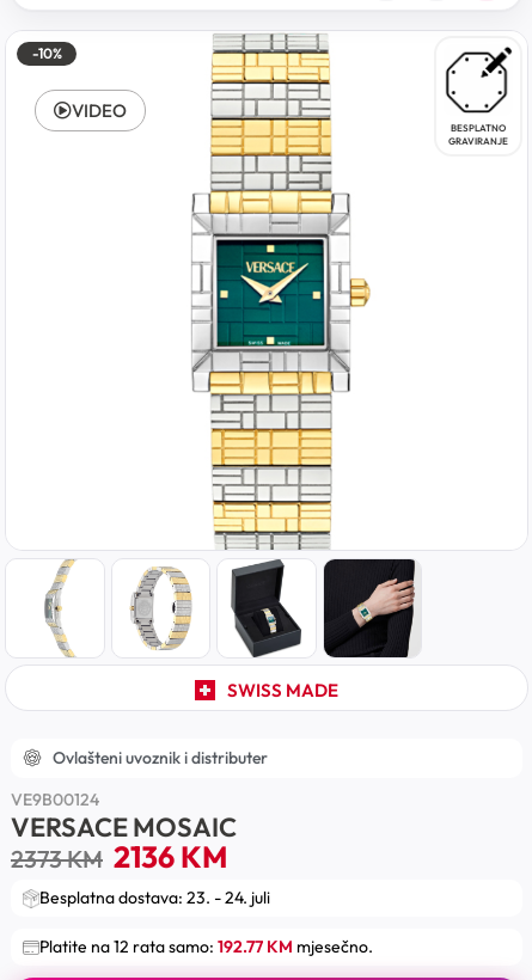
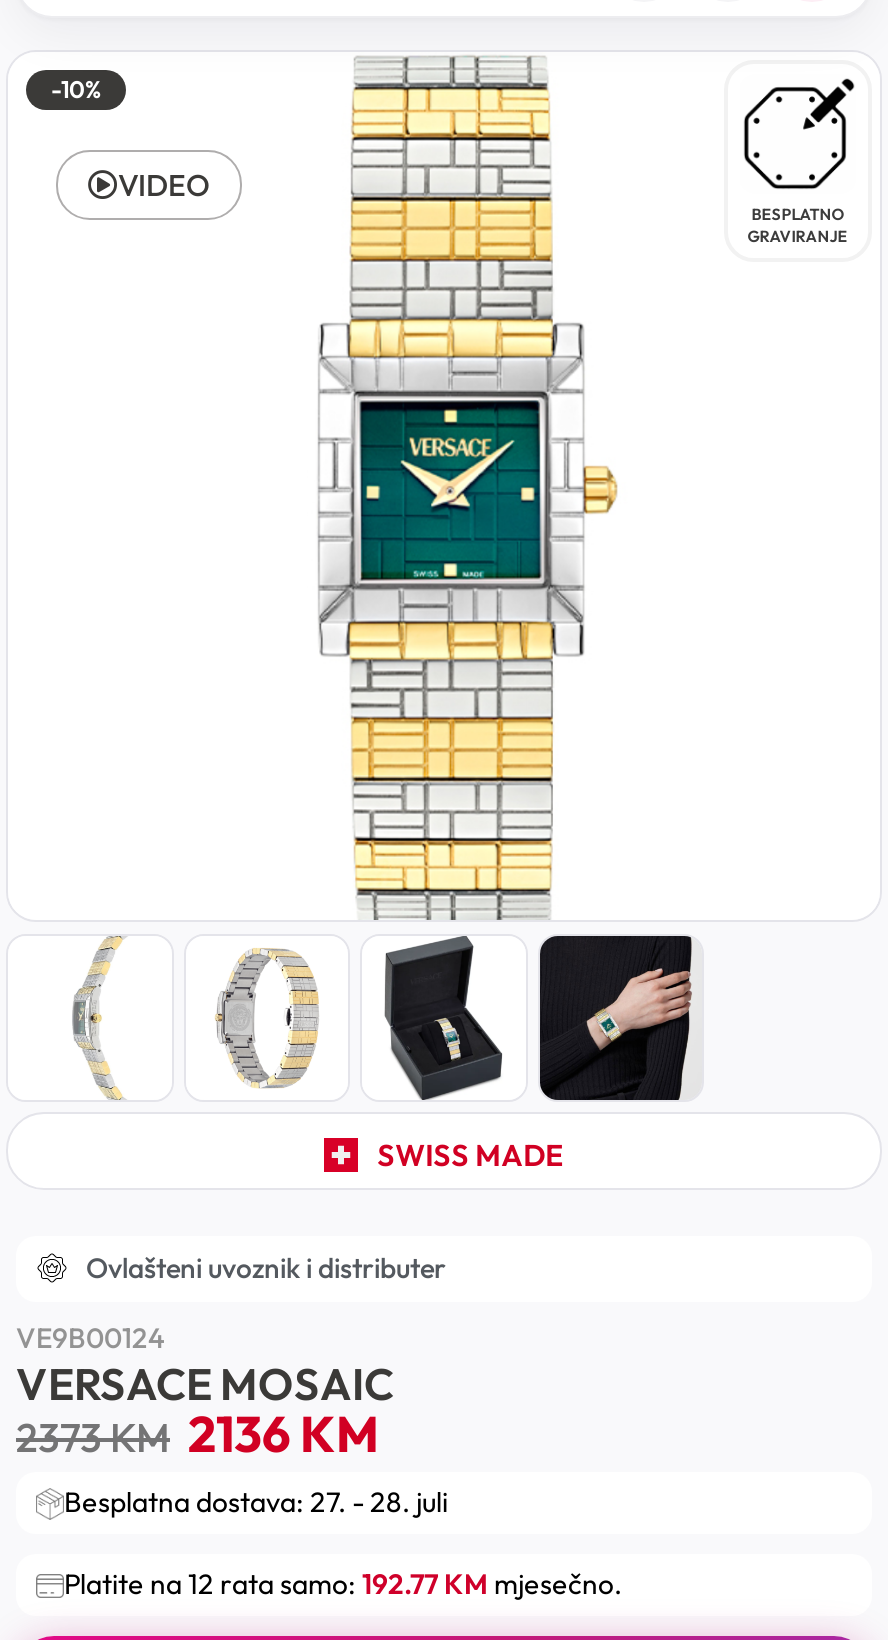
- Besplatna dostava: 23. - 24. juli
+ Besplatna dostava: 27. - 28. juli
